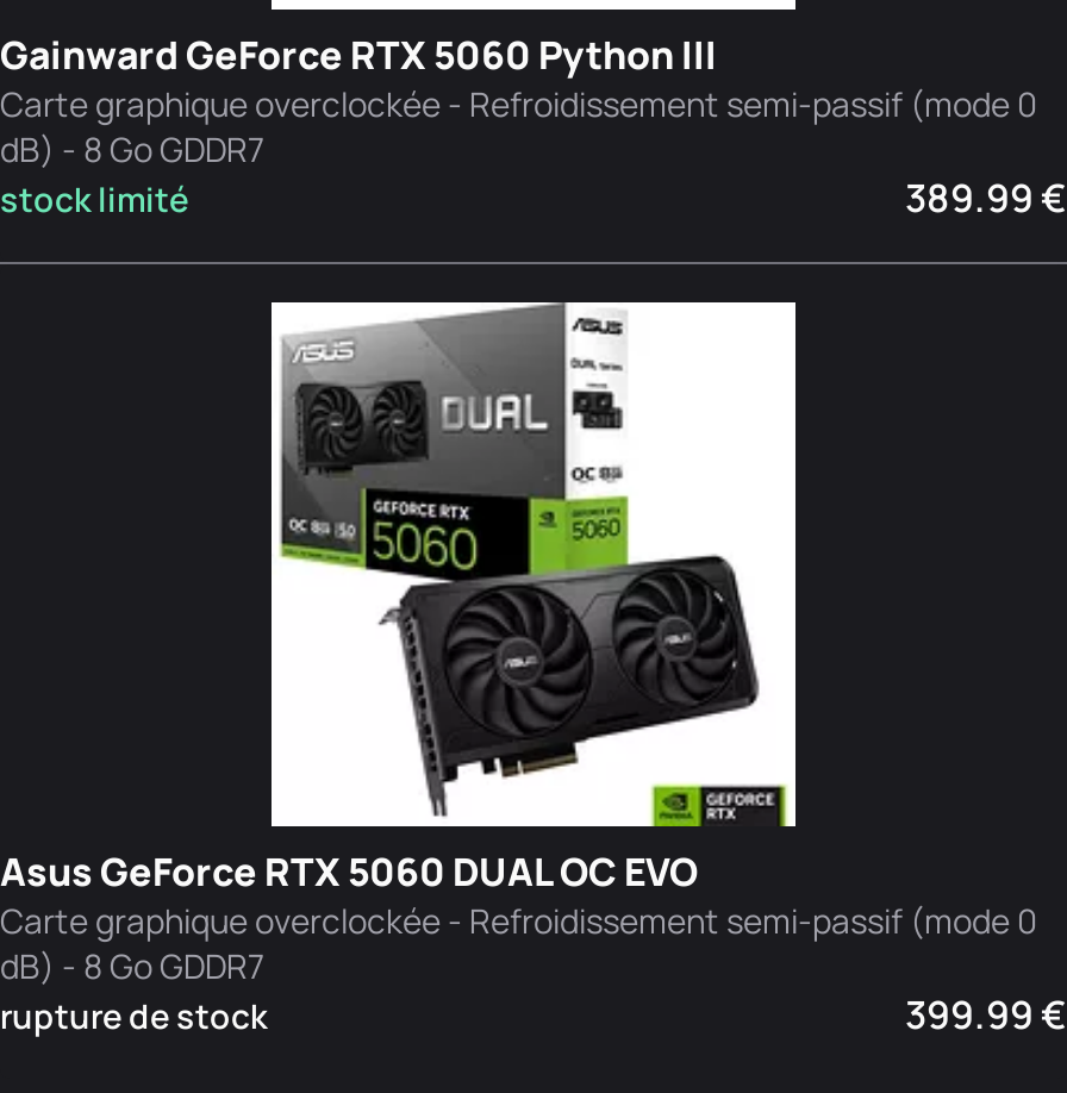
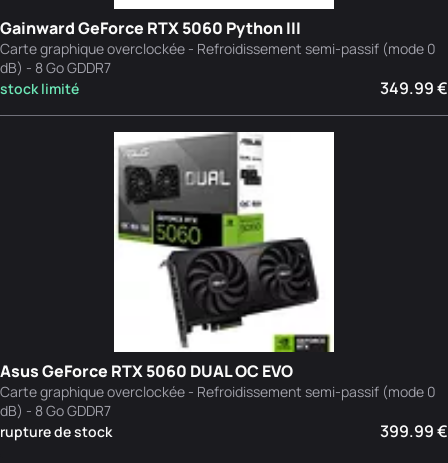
- 389.99 €
+ 349.99 €
